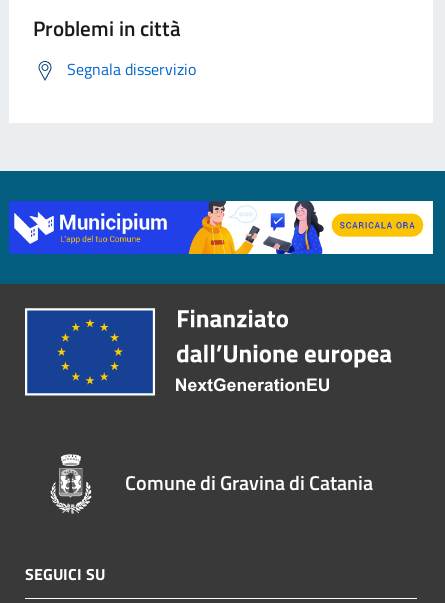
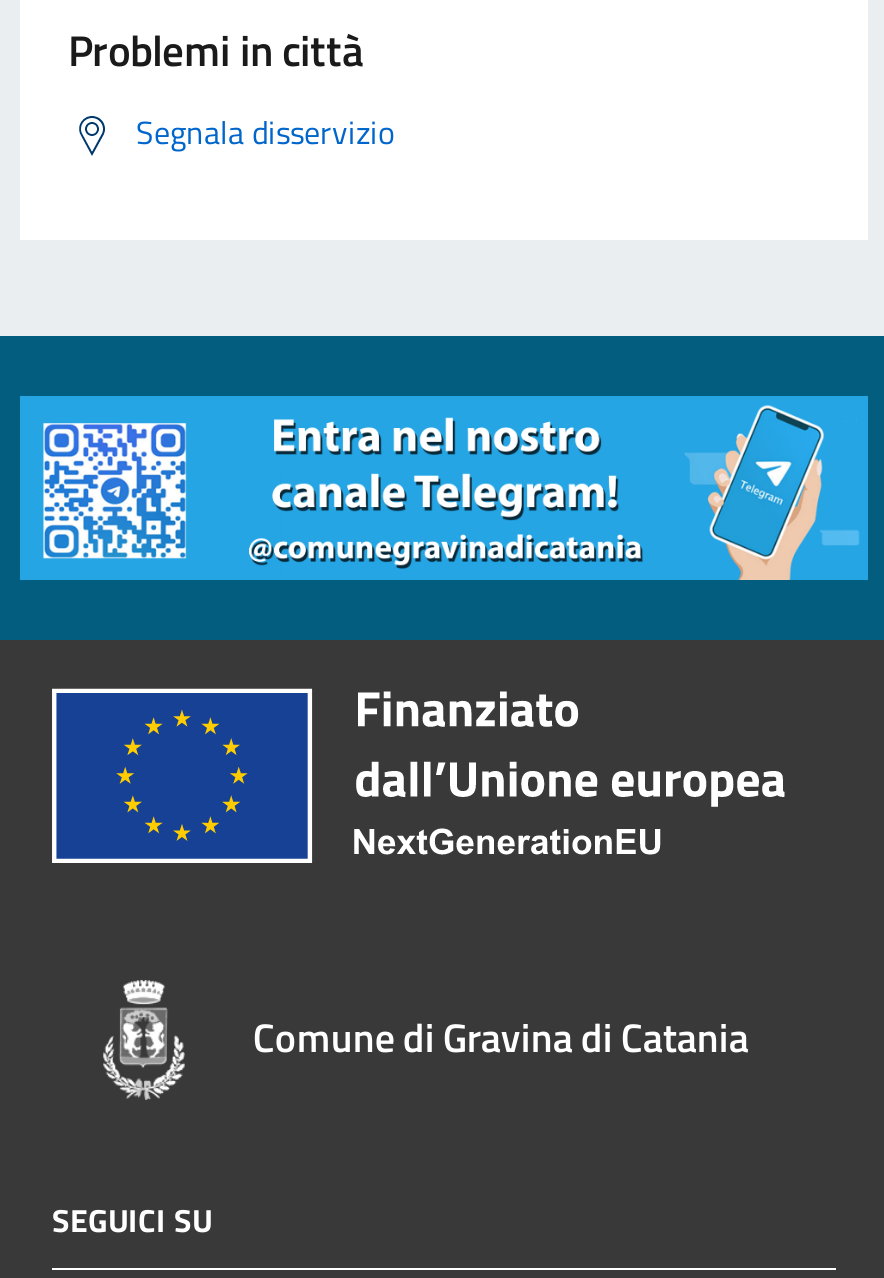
- [image]
+ [image]
